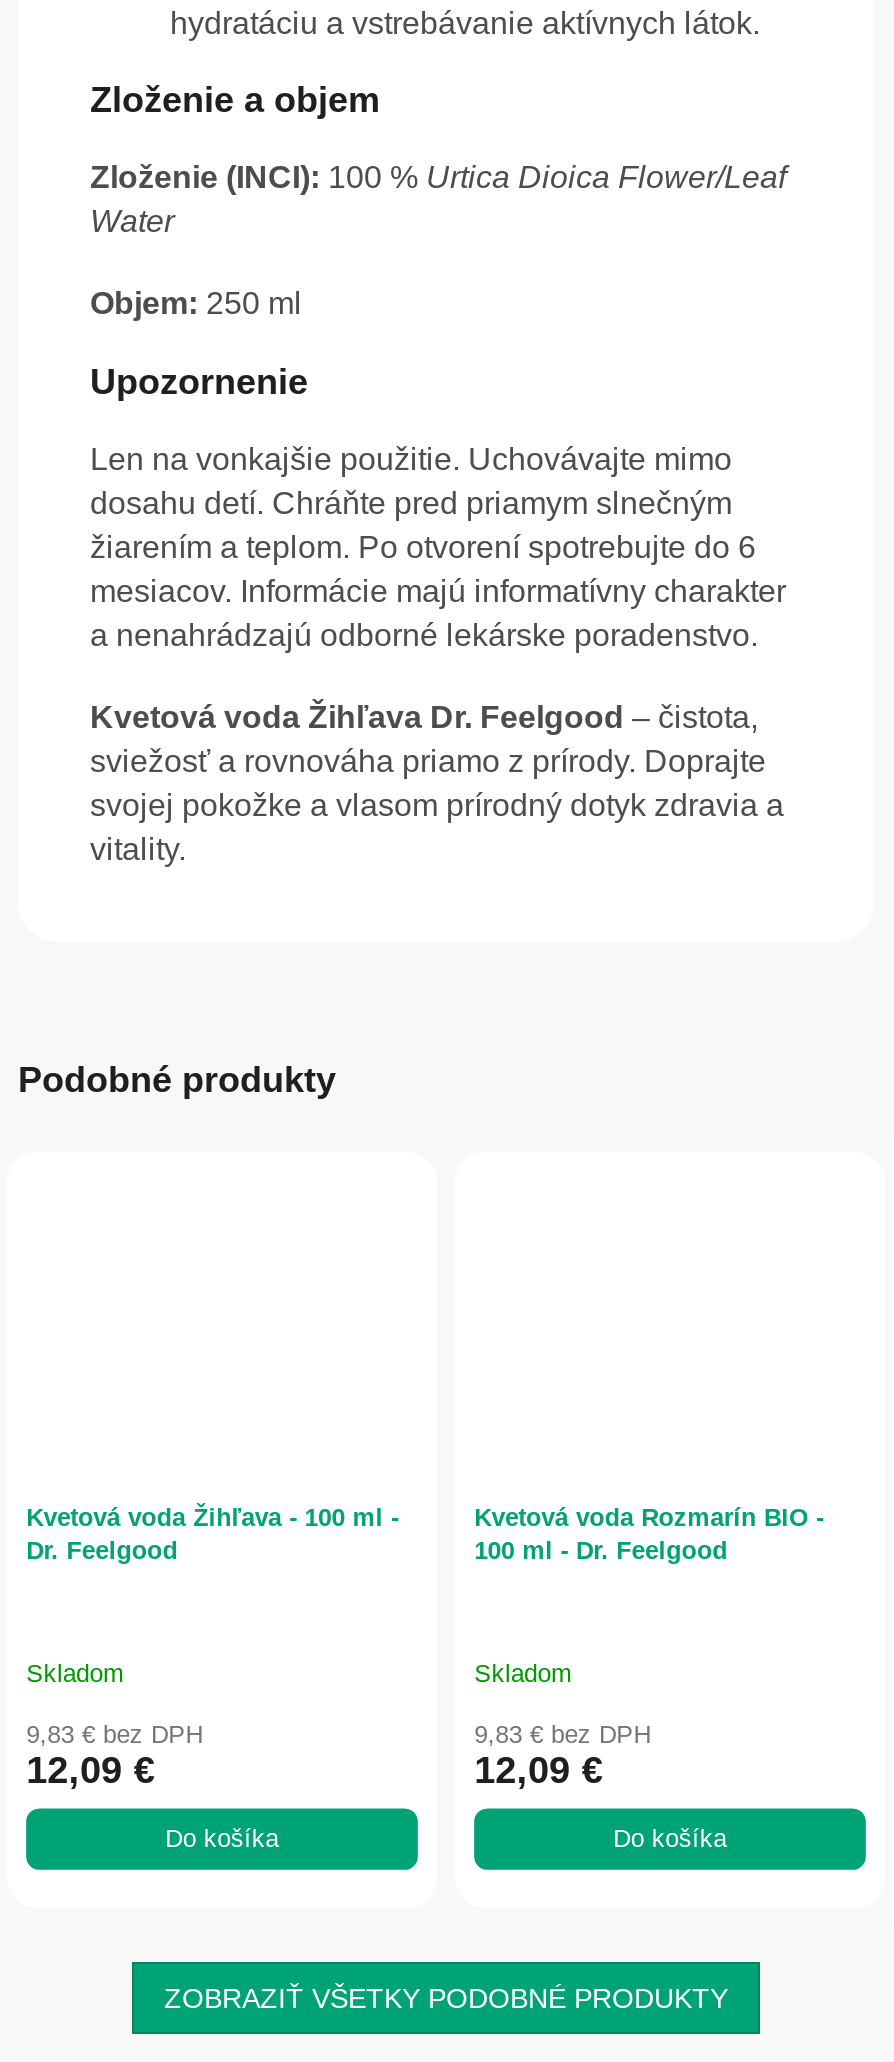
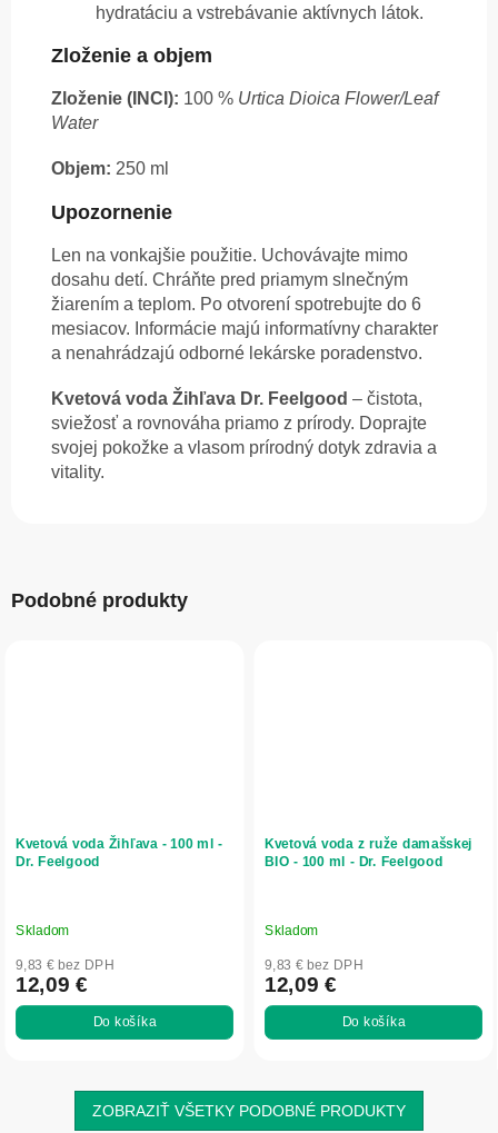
- Kvetová voda Rozmarín BIO -
- 100 ml - Dr. Feelgood
+ Kvetová voda z ruže damašskej
+ BIO - 100 ml - Dr. Feelgood
